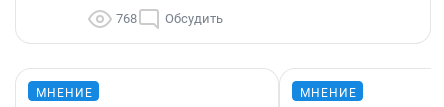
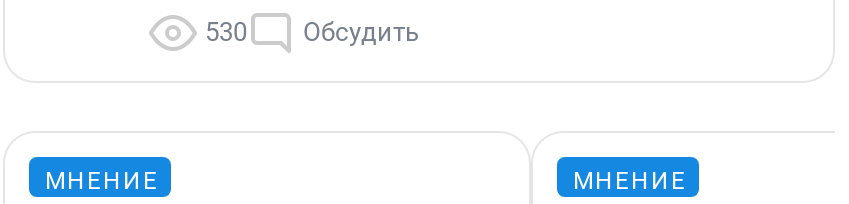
- 768 Обсудить
+ 530 Обсудить
